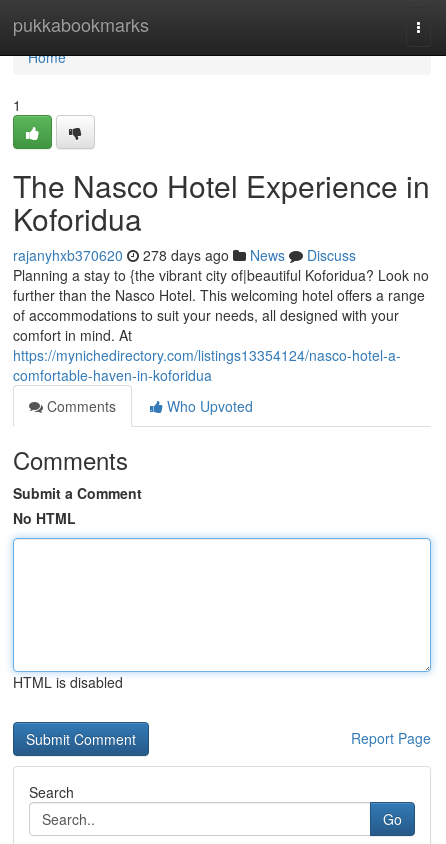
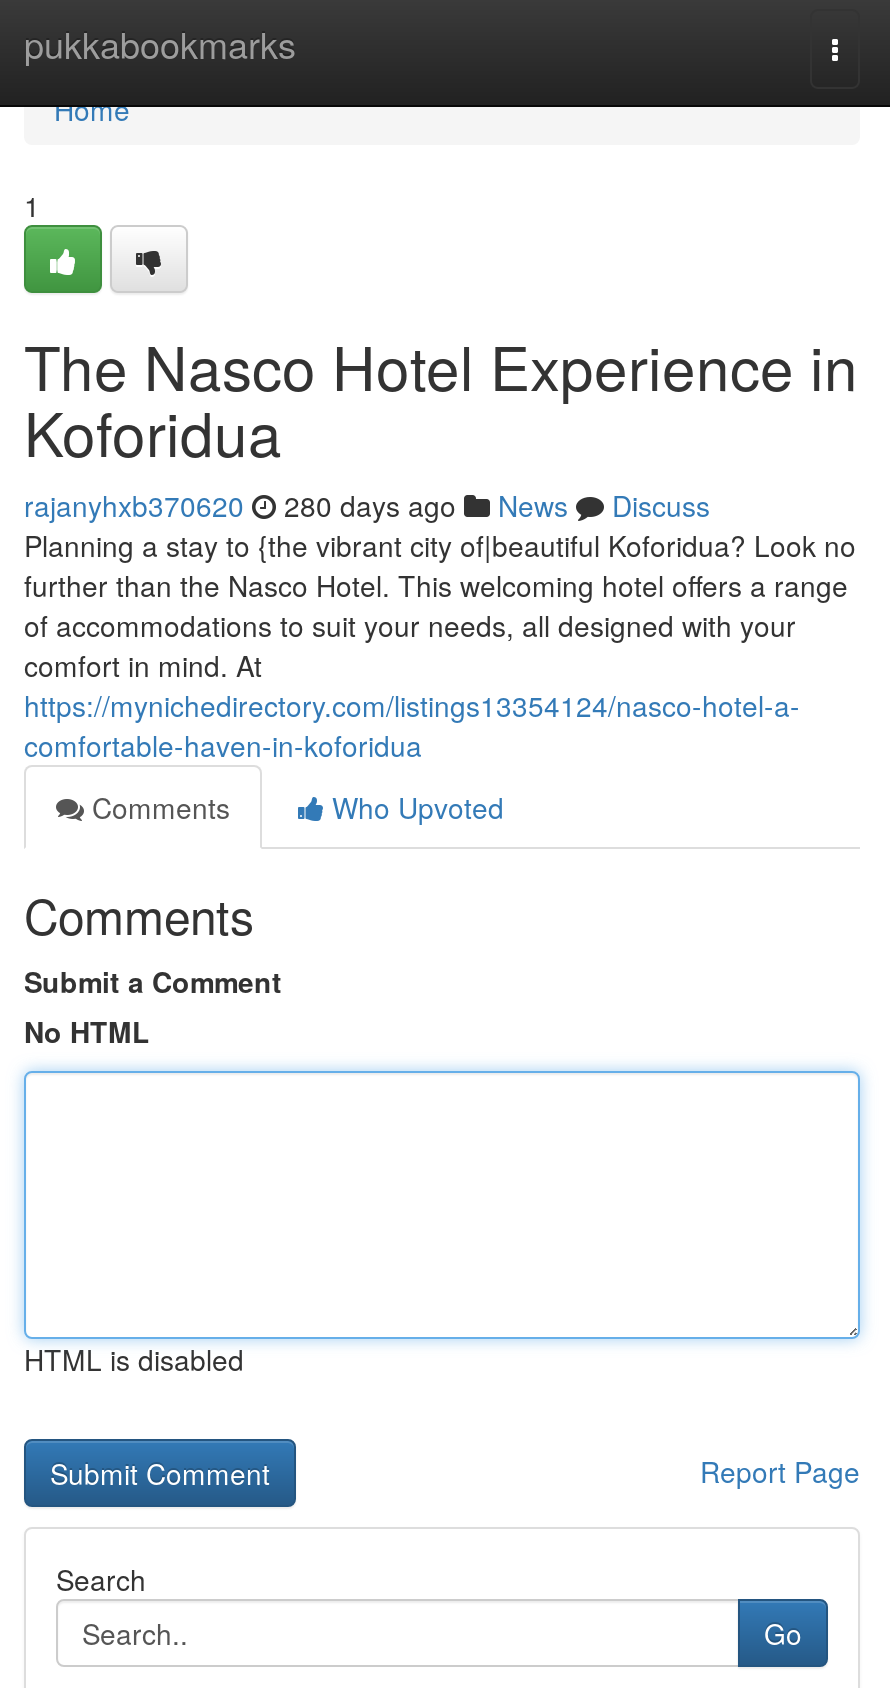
- rajanyhxb370620 278 days ago News Discuss
+ rajanyhxb370620 280 days ago News Discuss
